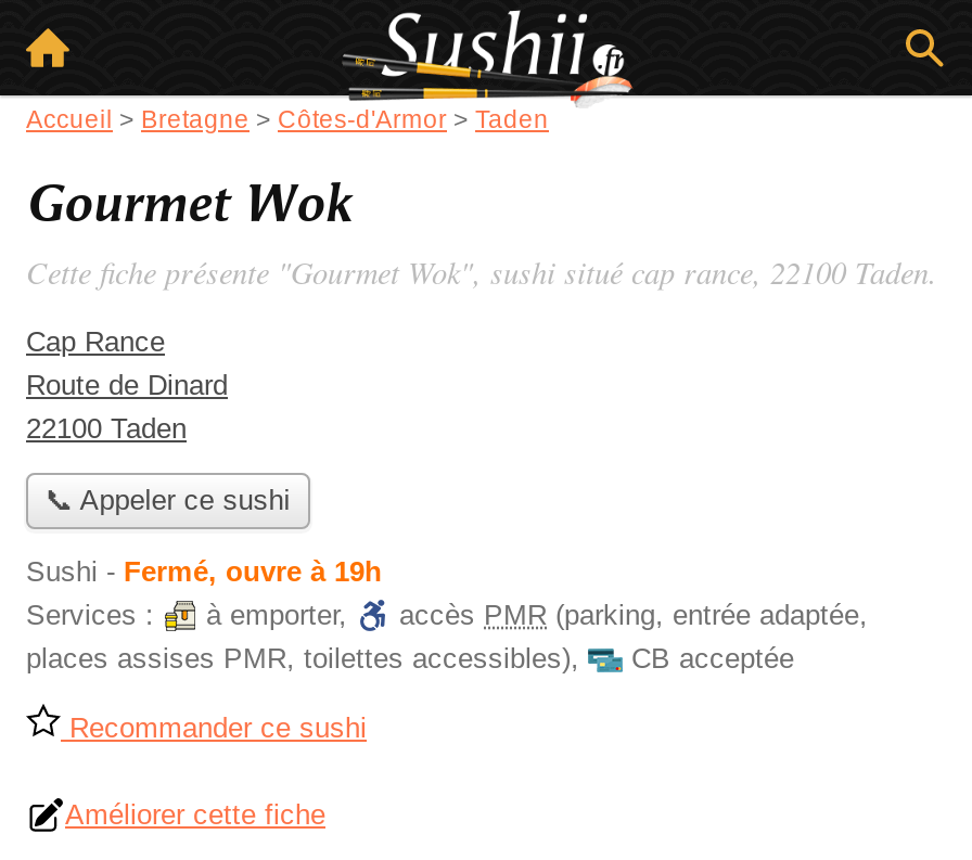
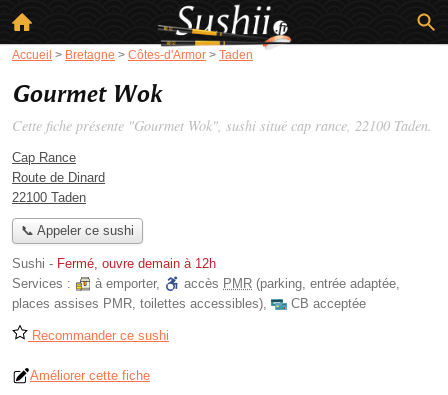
- Sushi - Fermé, ouvre à 19h
+ Sushi - Fermé, ouvre demain à 12h
